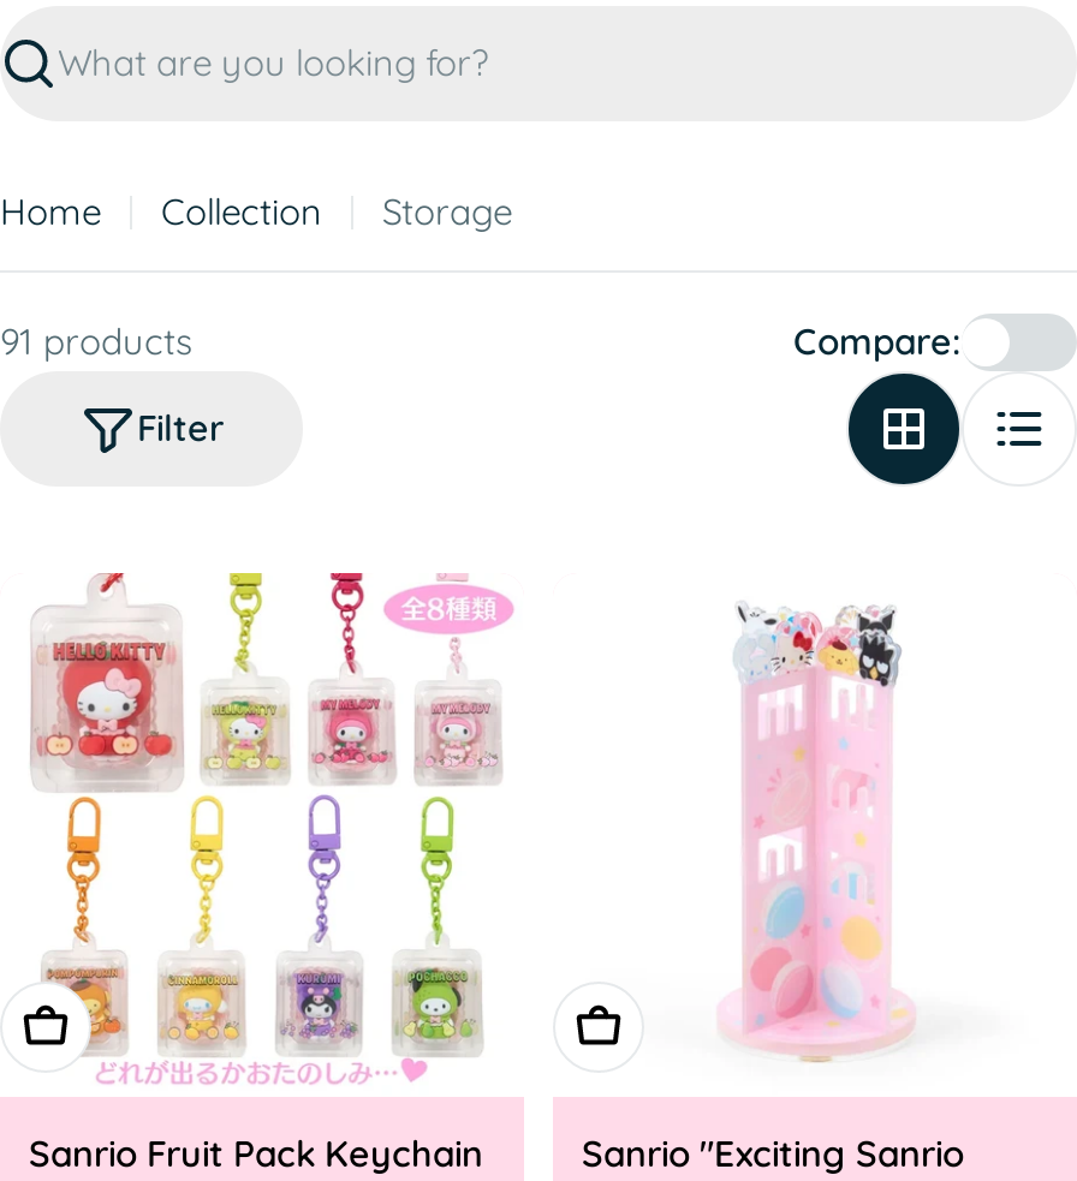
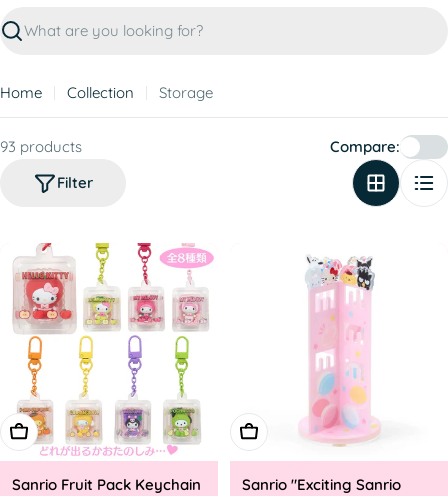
- 91 products
+ 93 products
